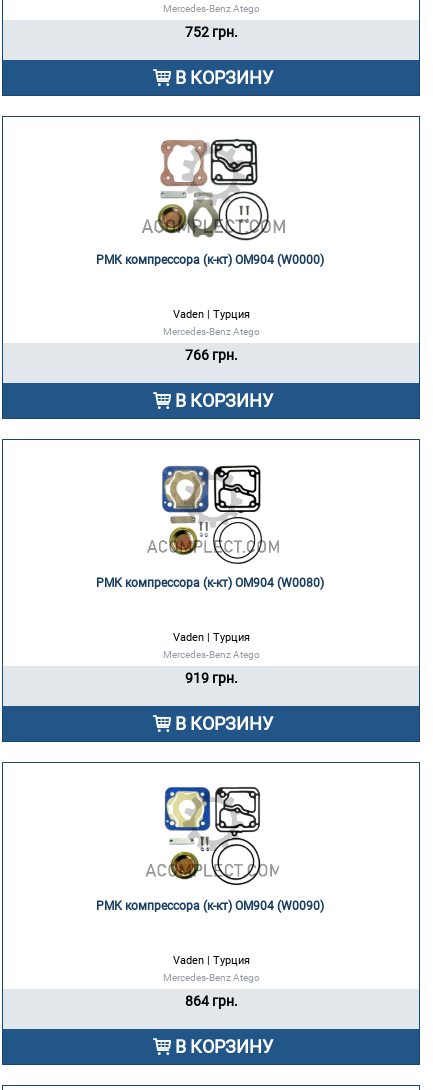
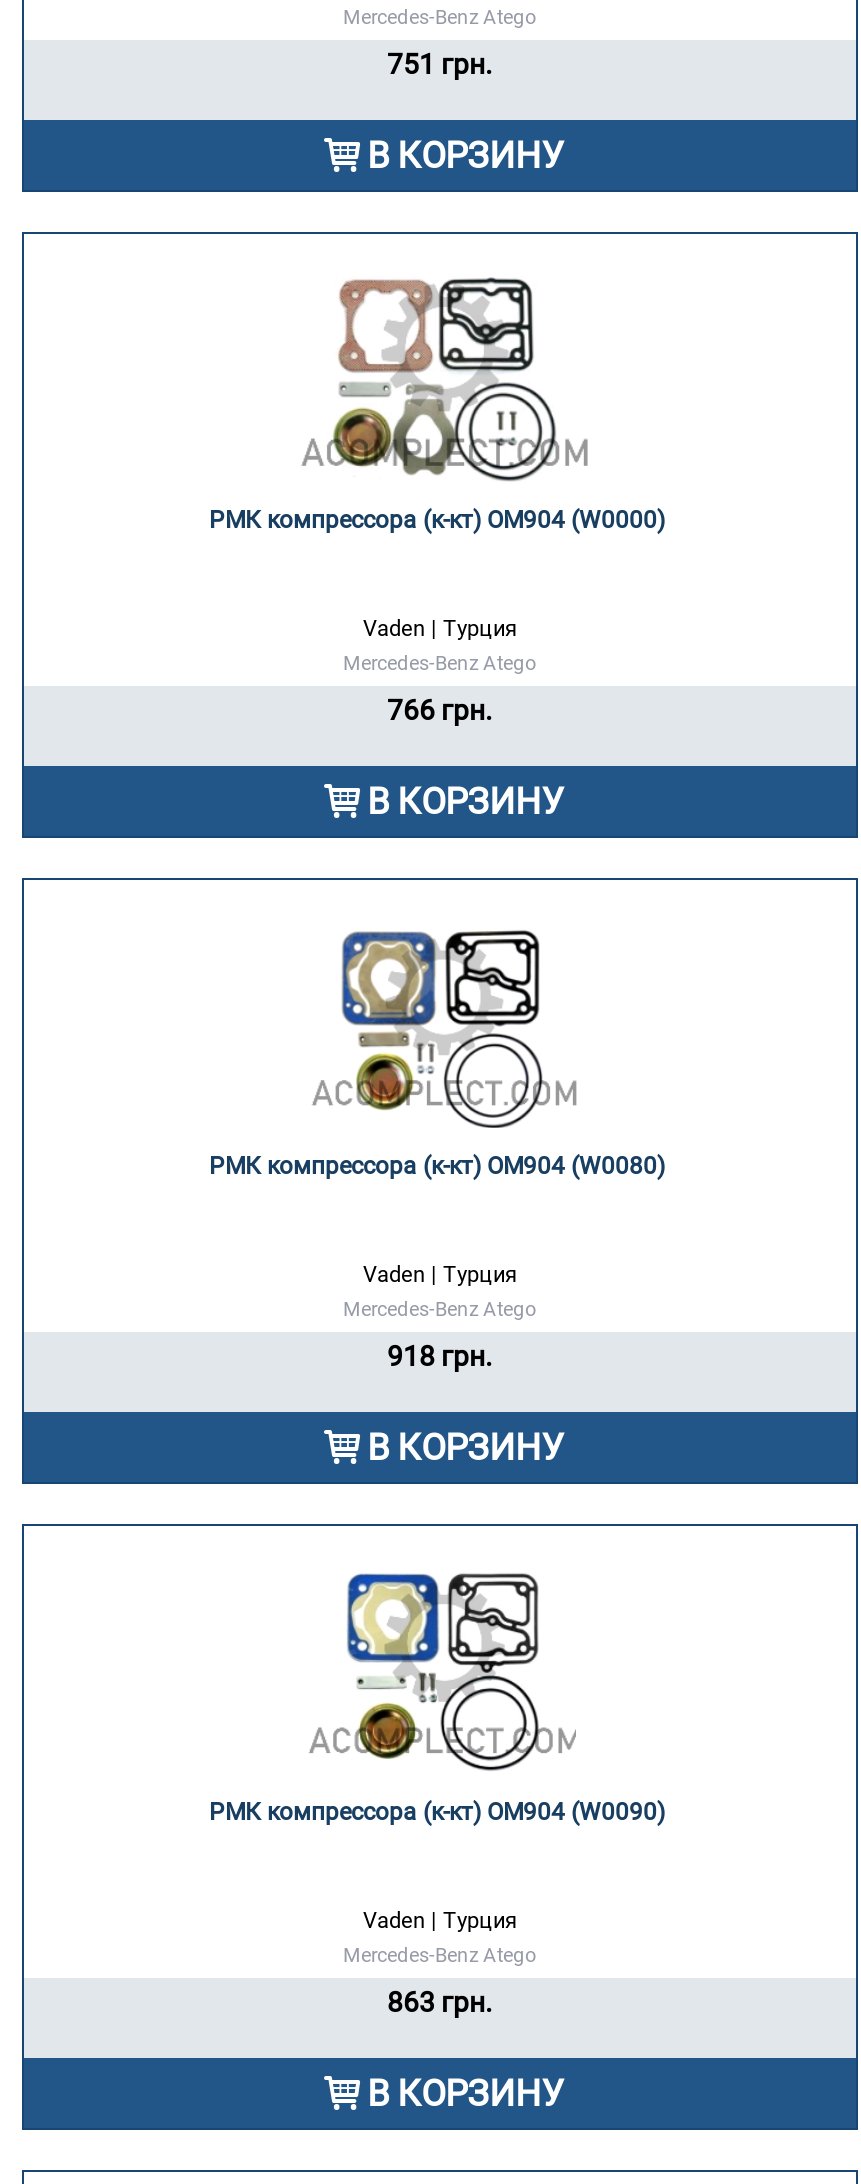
- 752 грн.
+ 751 грн.

- 919 грн.
+ 918 грн.

- 864 грн.
+ 863 грн.
